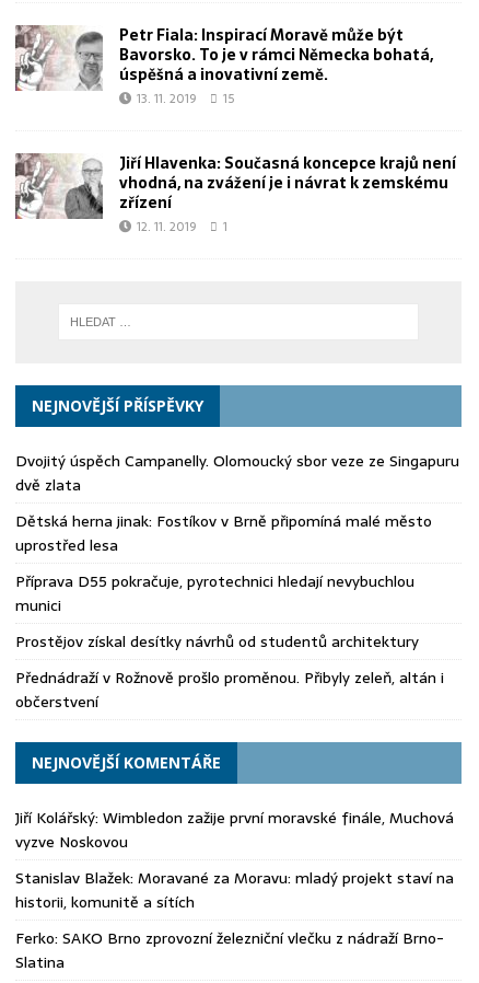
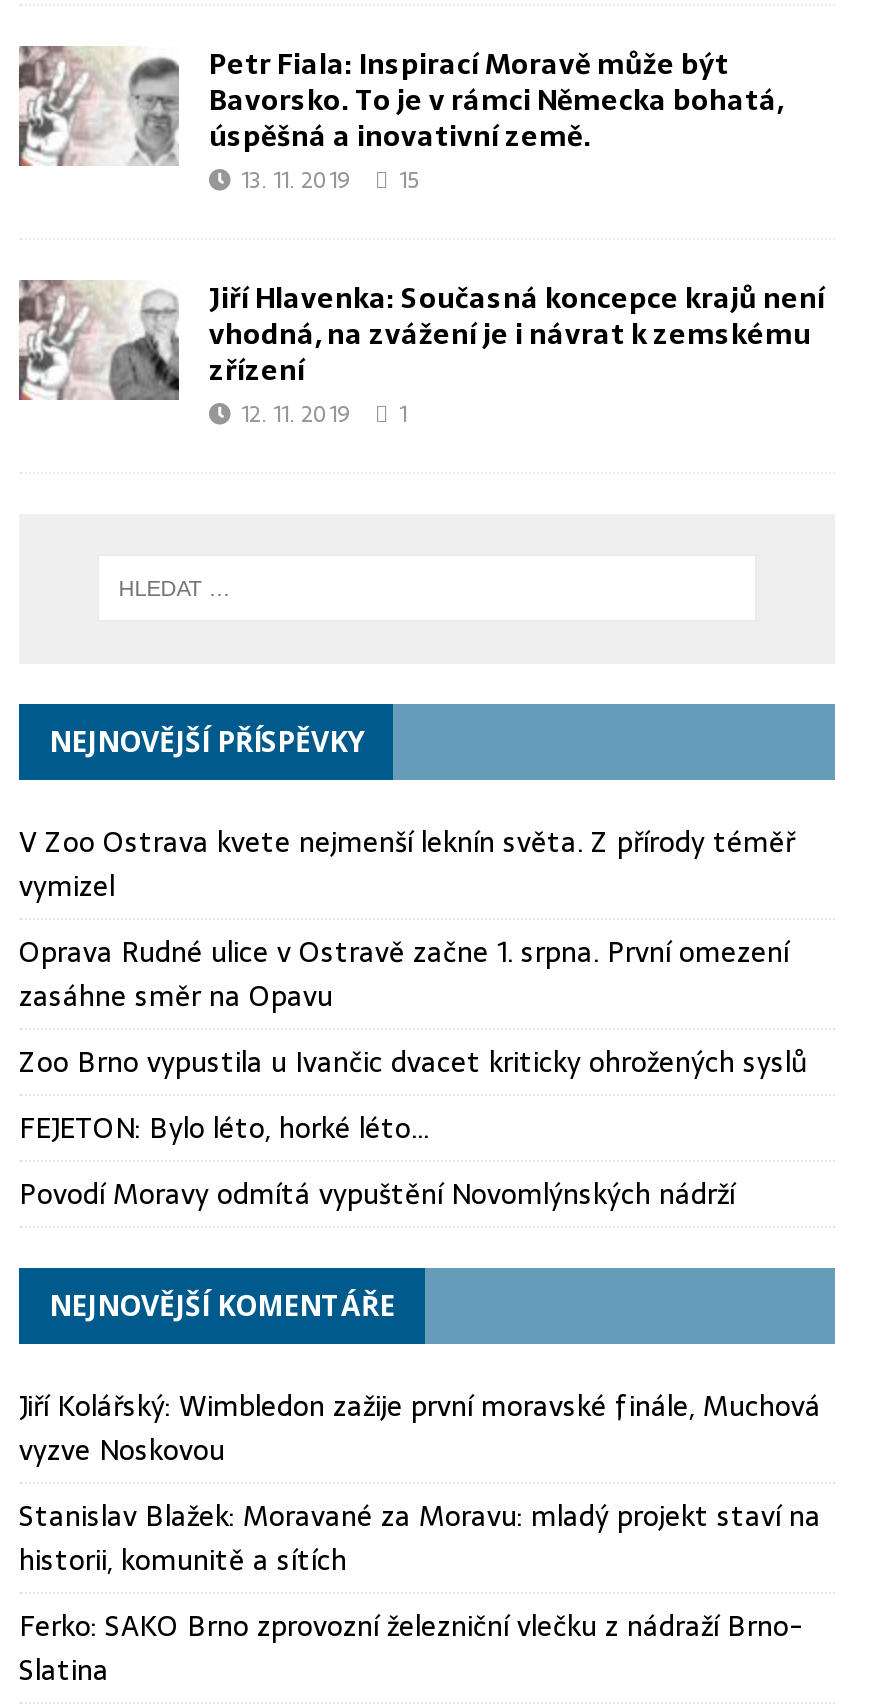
- Dvojitý úspěch Campanelly. Olomoucký sbor veze ze Singapuru
- dvě zlata
+ V Zoo Ostrava kvete nejmenší leknín světa. Z přírody téměř
+ vymizel

- Dětská herna jinak: Fostíkov v Brně připomíná malé město
- uprostřed lesa
+ Oprava Rudné ulice v Ostravě začne 1. srpna. První omezení
+ zasáhne směr na Opavu

- Příprava D55 pokračuje, pyrotechnici hledají nevybuchlou
- munici
+ Zoo Brno vypustila u Ivančic dvacet kriticky ohrožených syslů

- Prostějov získal desítky návrhů od studentů architektury
+ FEJETON: Bylo léto, horké léto…

- Přednádraží v Rožnově prošlo proměnou. Přibyly zeleň, altán i
- občerstvení
+ Povodí Moravy odmítá vypuštění Novomlýnských nádrží
